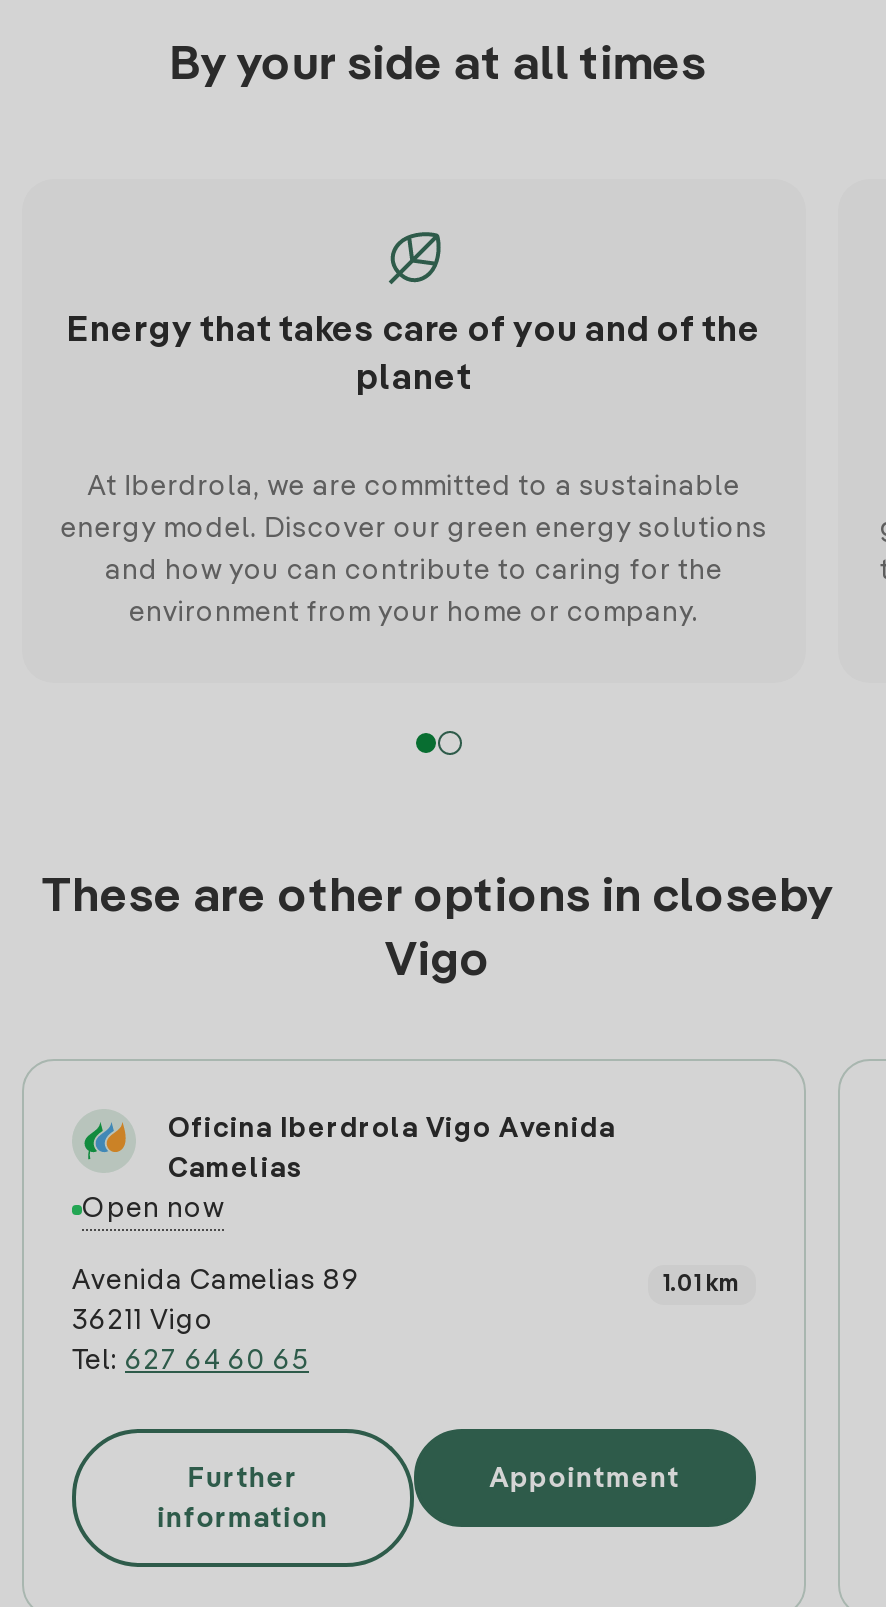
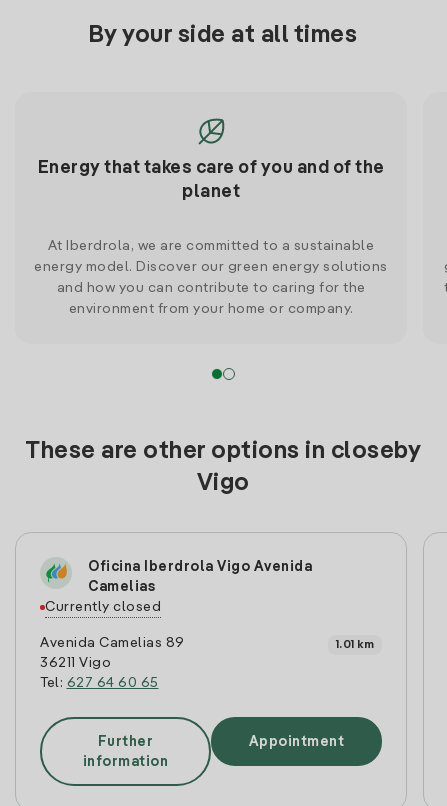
- Open now
+ Currently closed
